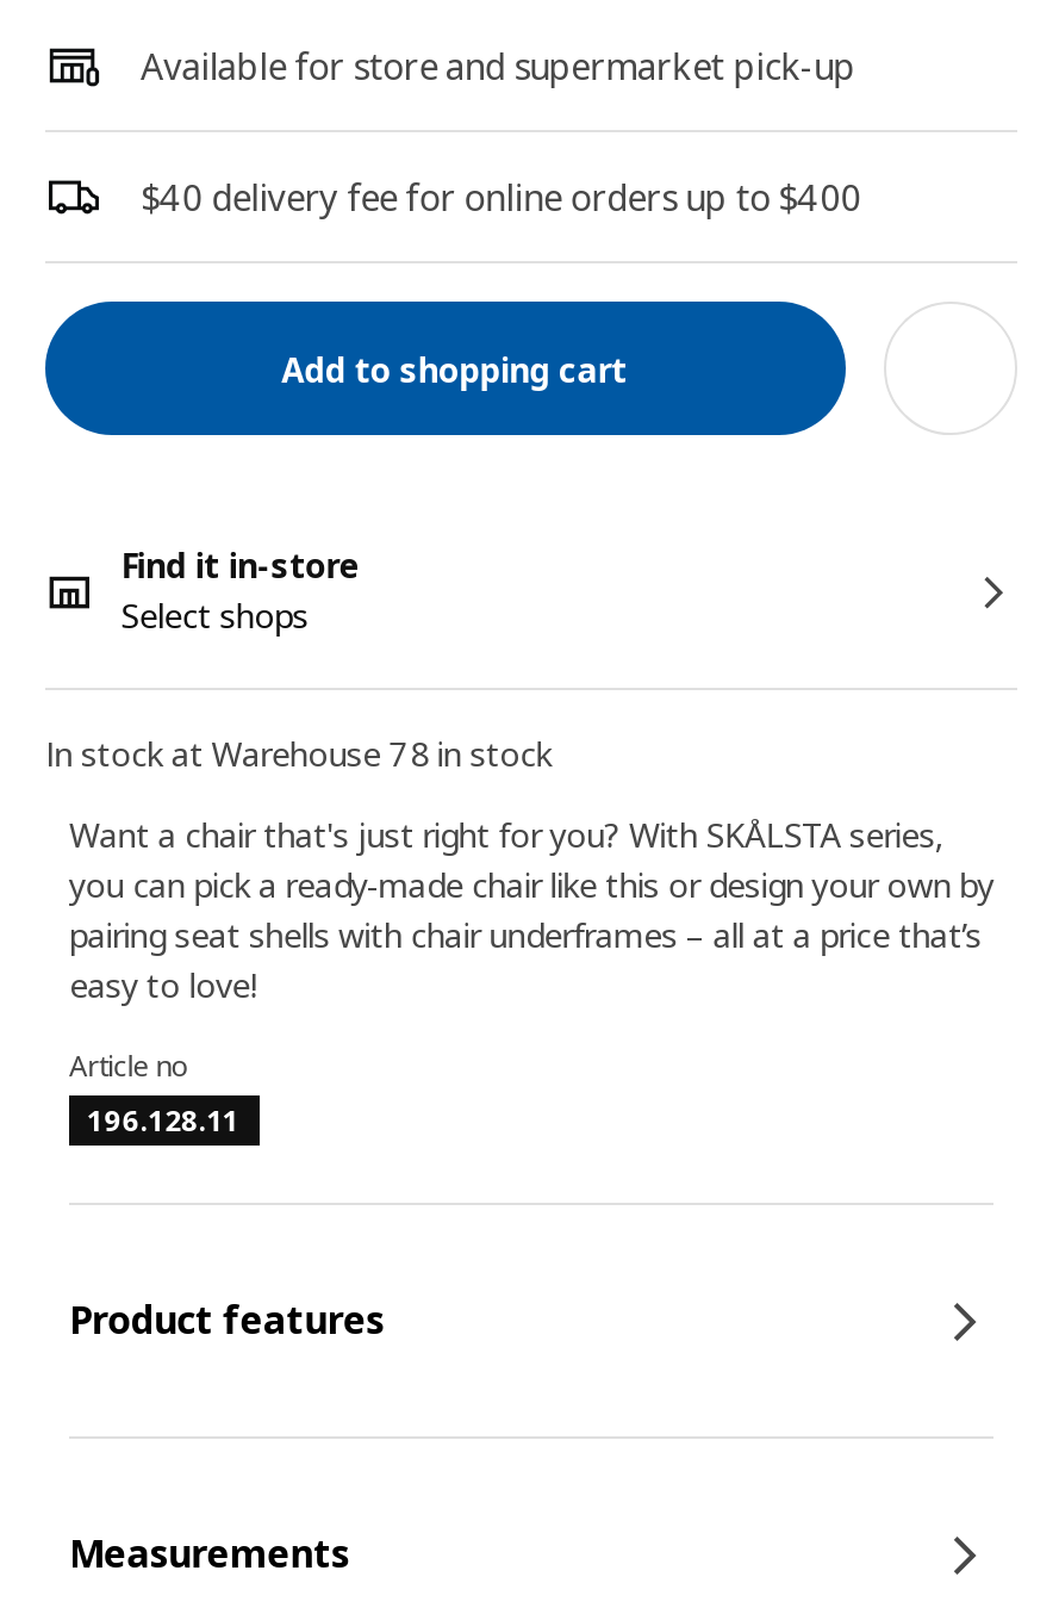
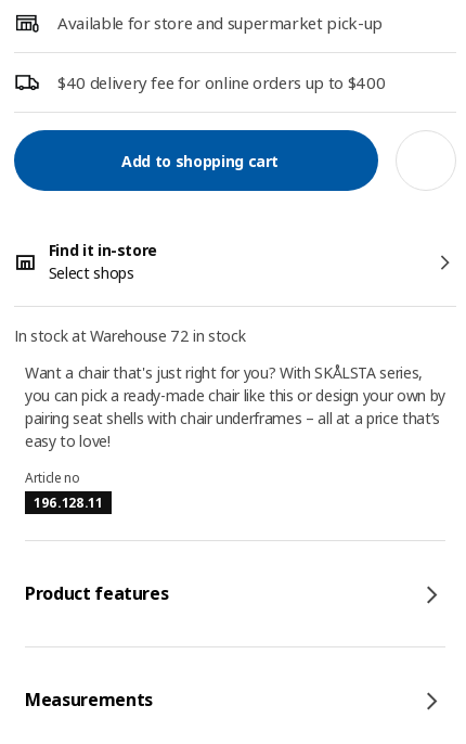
- In stock at Warehouse 78 in stock
+ In stock at Warehouse 72 in stock
